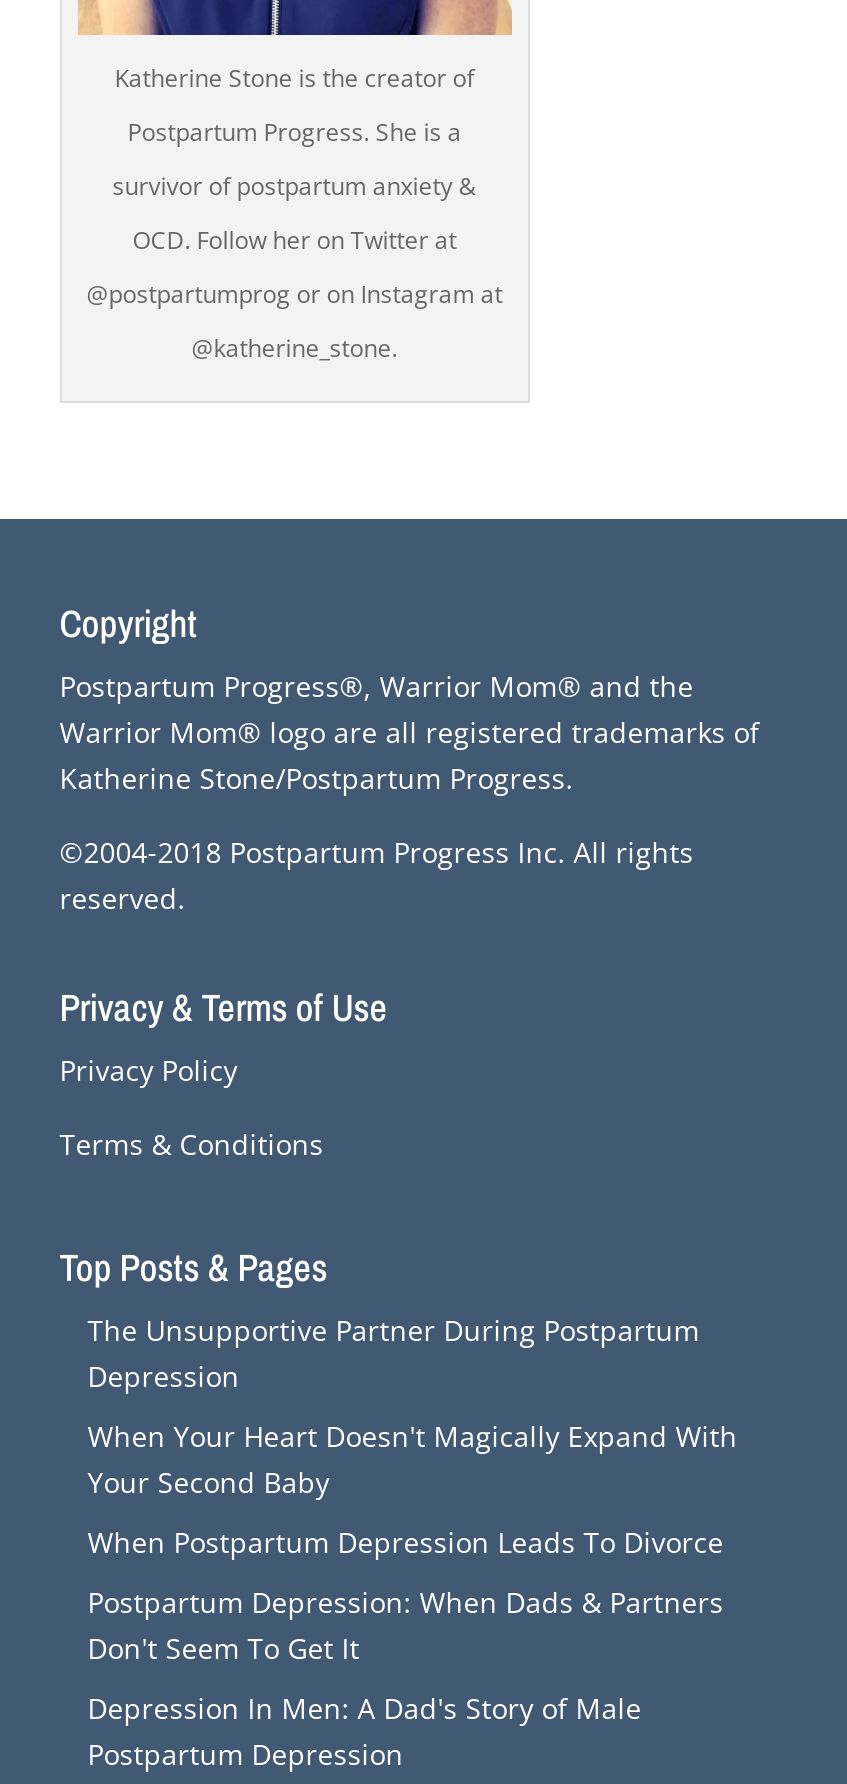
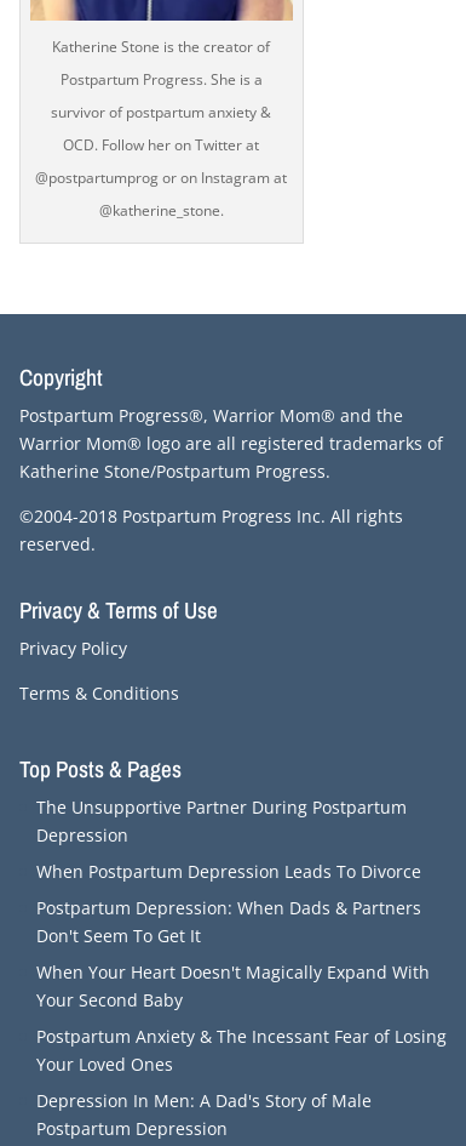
moved down: When Your Heart Doesn't Magically Expand With | Your Second Baby

moved up: When Postpartum Depression Leads To Divorce | Postpartum Depression: When Dads & Partners | Don't Seem To Get It

+ Postpartum Anxiety & The Incessant Fear of Losing
+ Your Loved Ones
